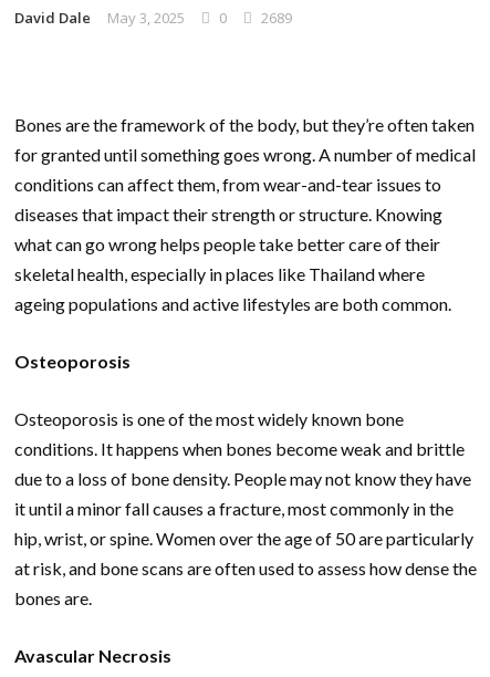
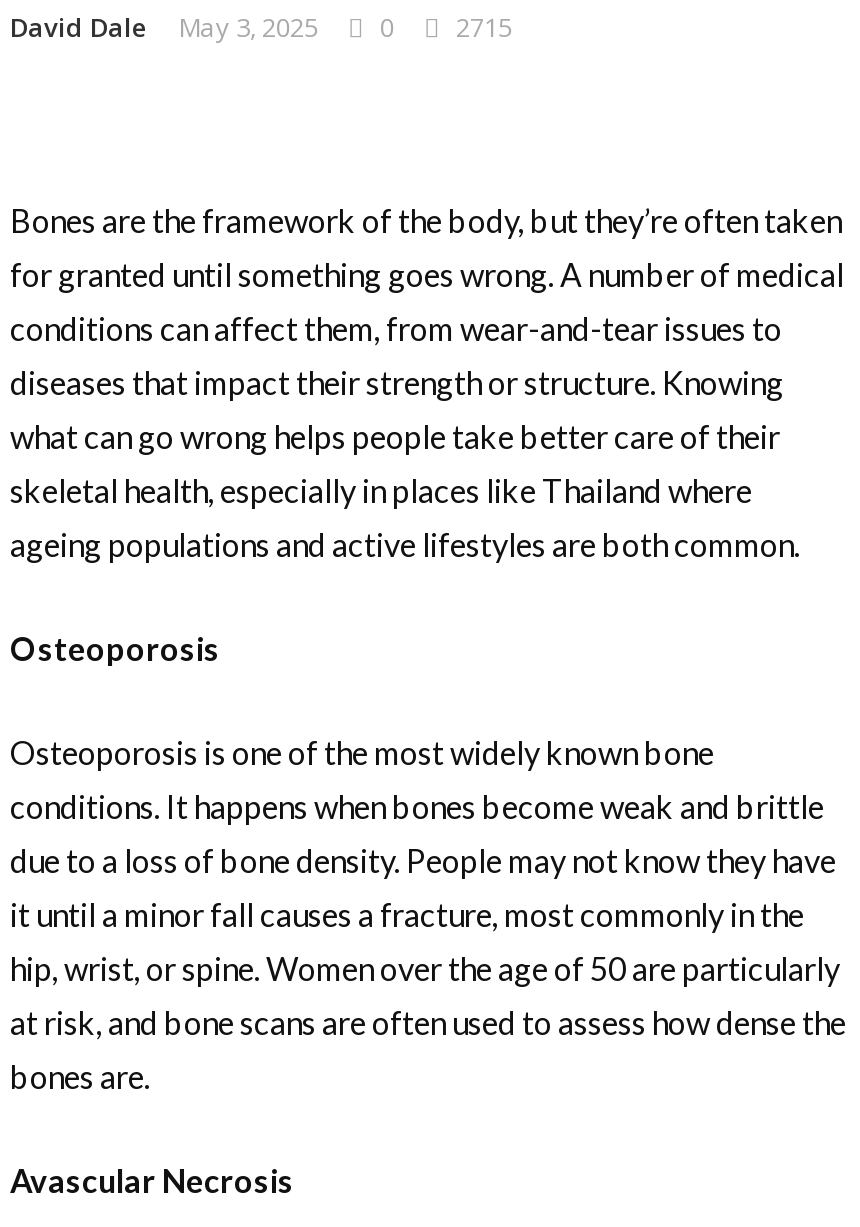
- David Dale May 3, 2025 0 2689
+ David Dale May 3, 2025 0 2715
